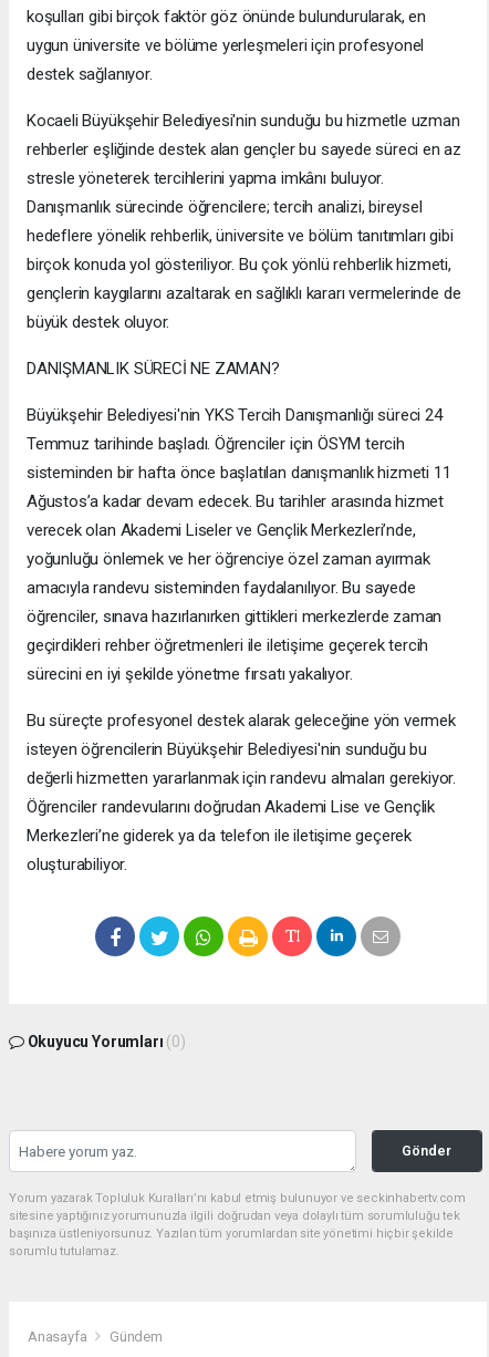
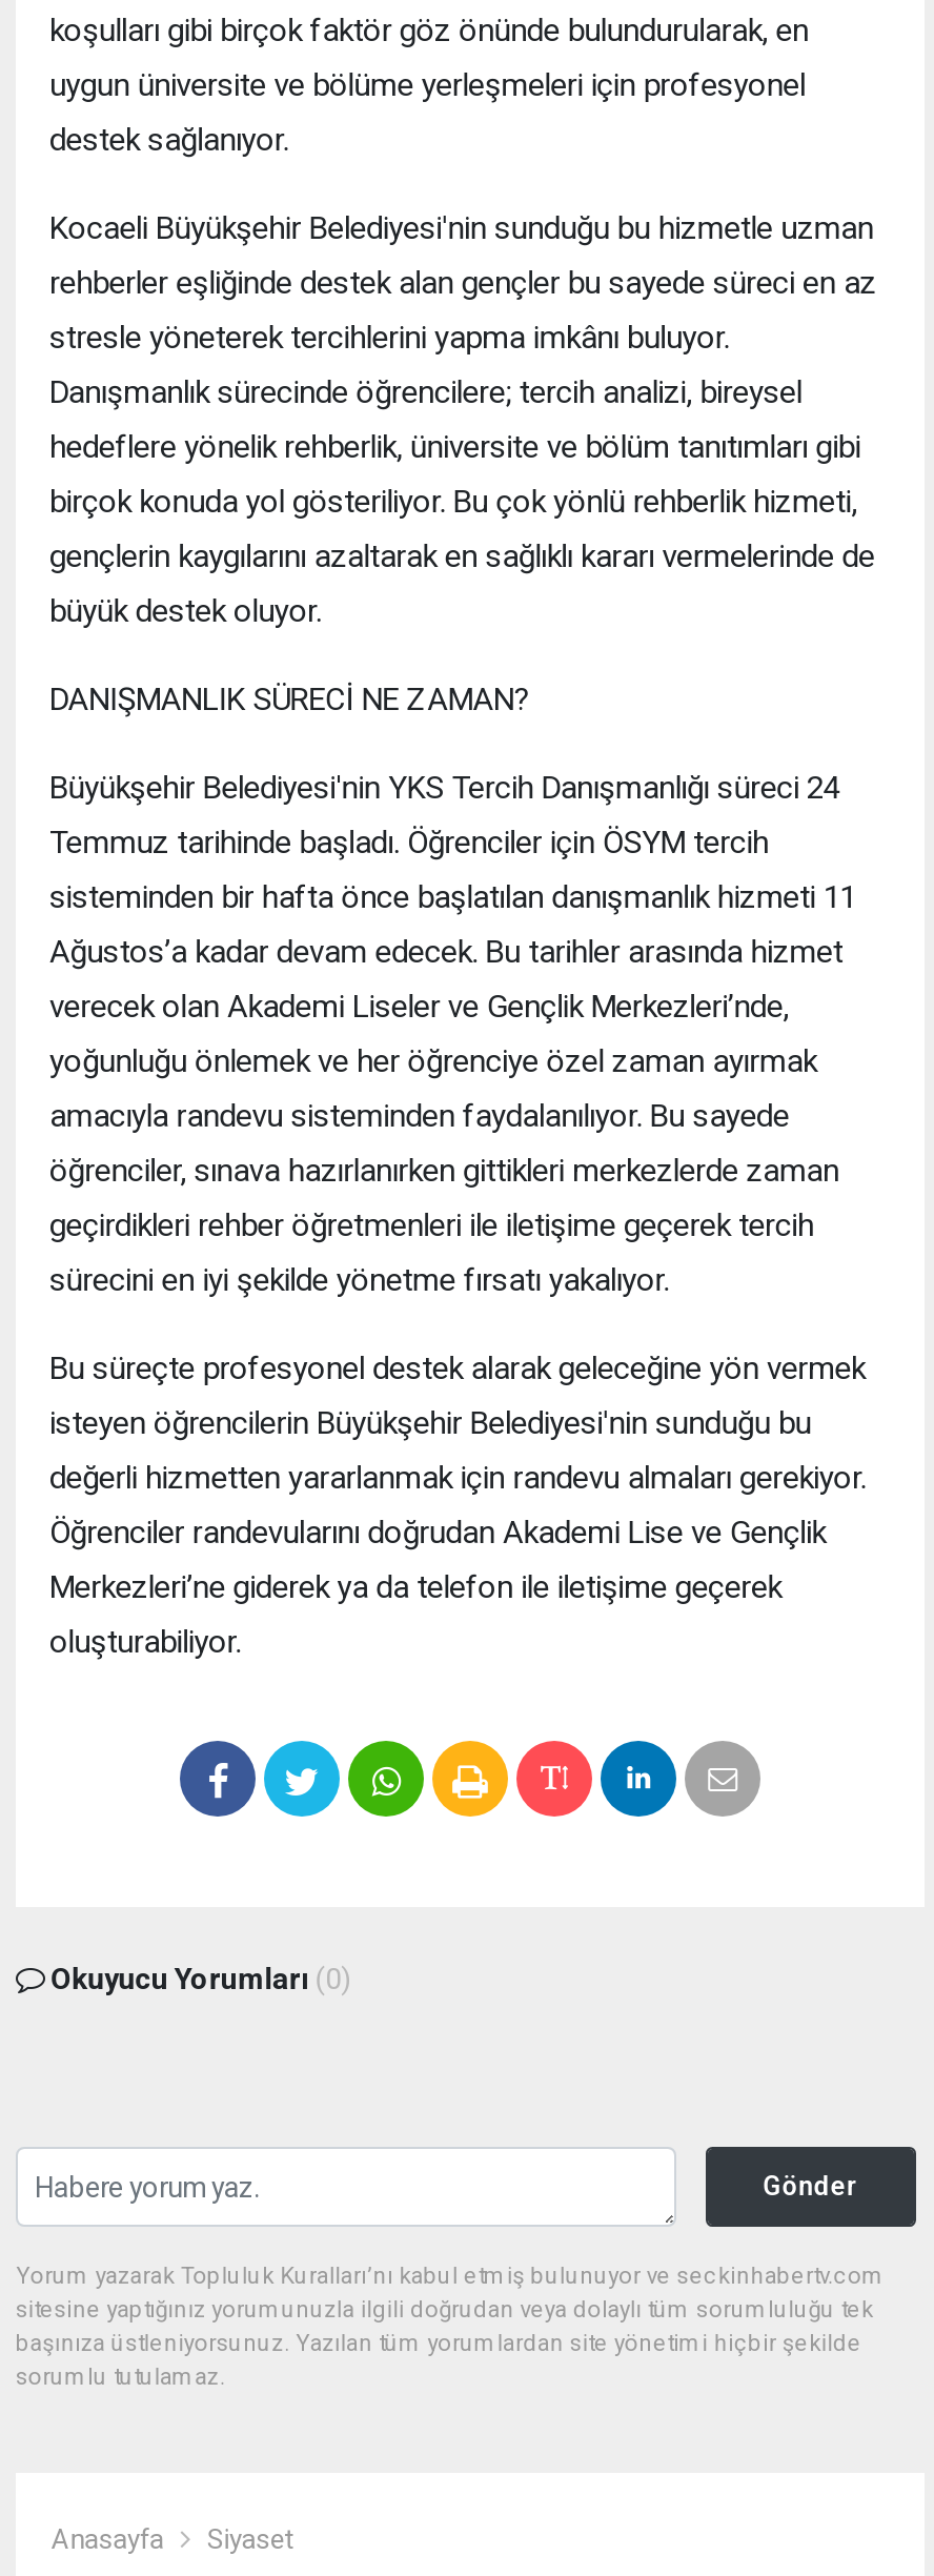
- Gündem
+ Siyaset
